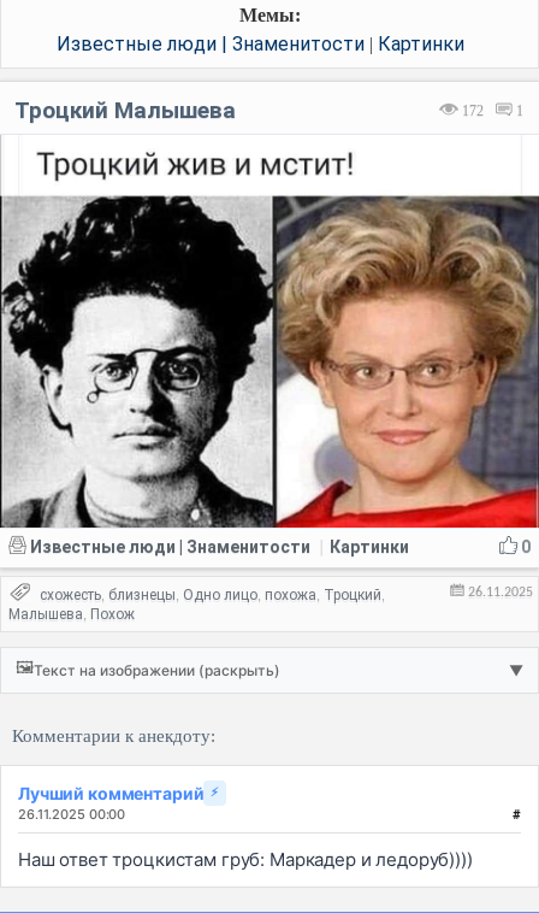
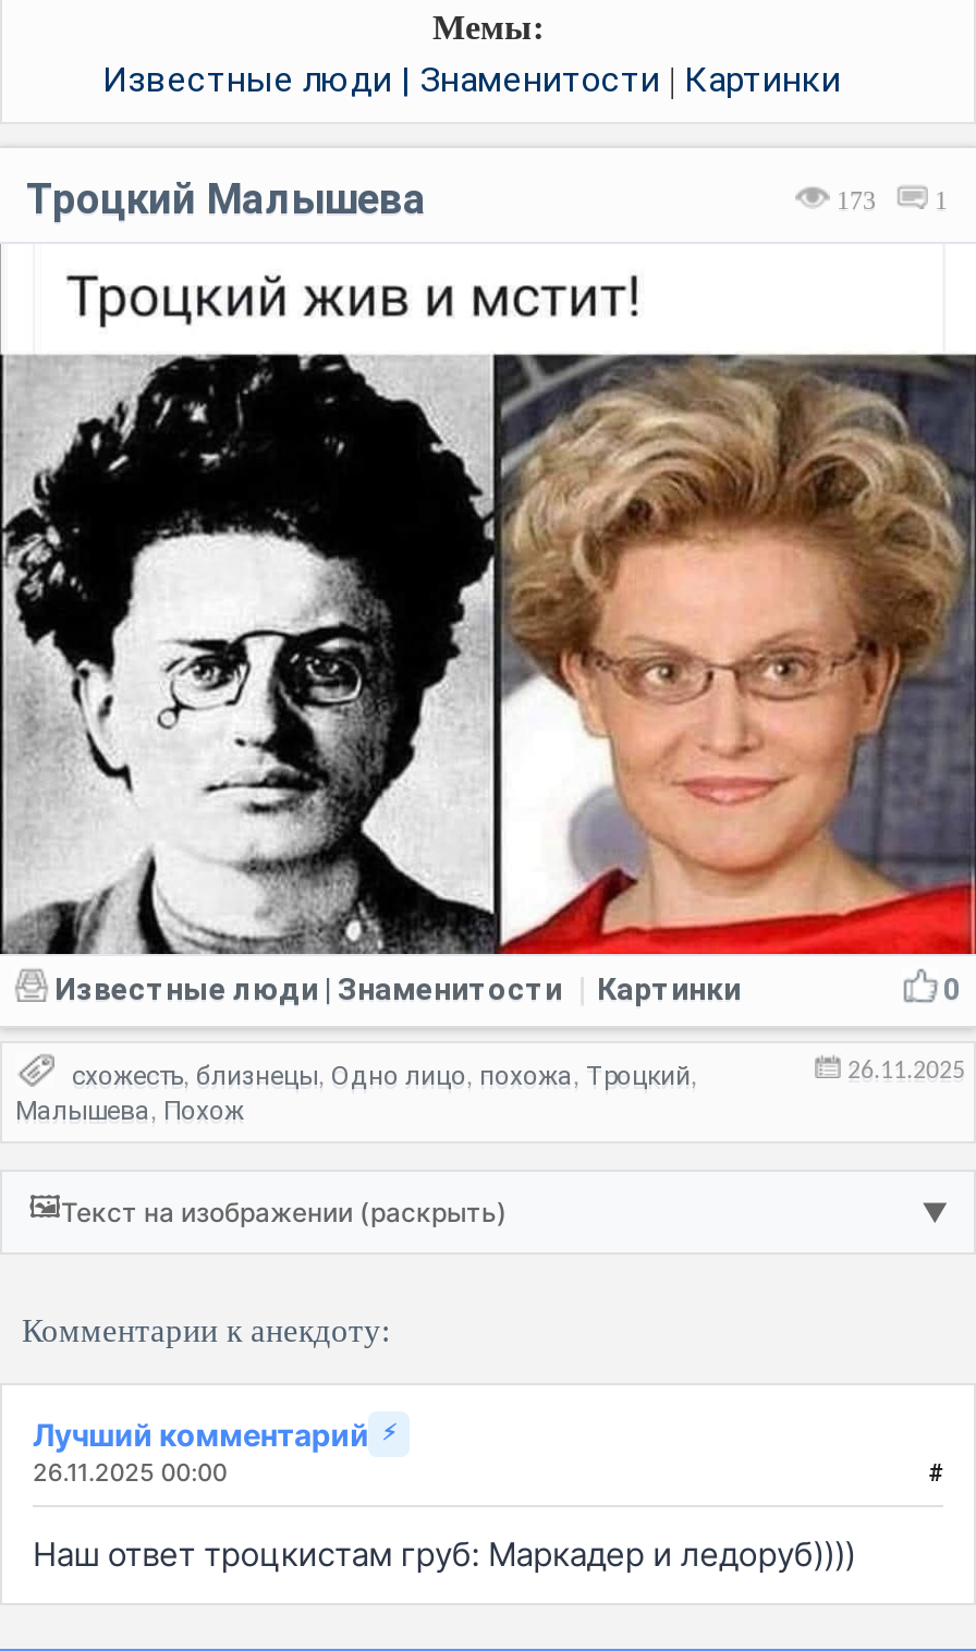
- 172 1
+ 173 1
